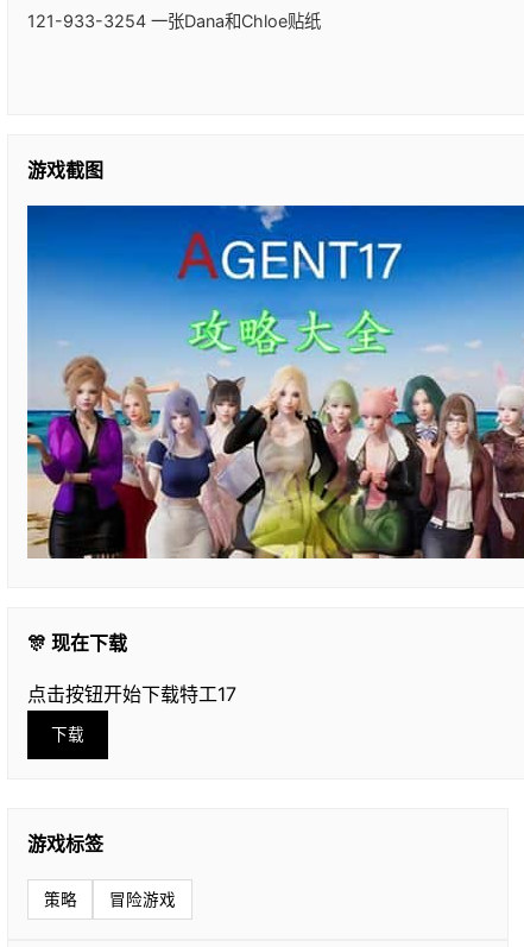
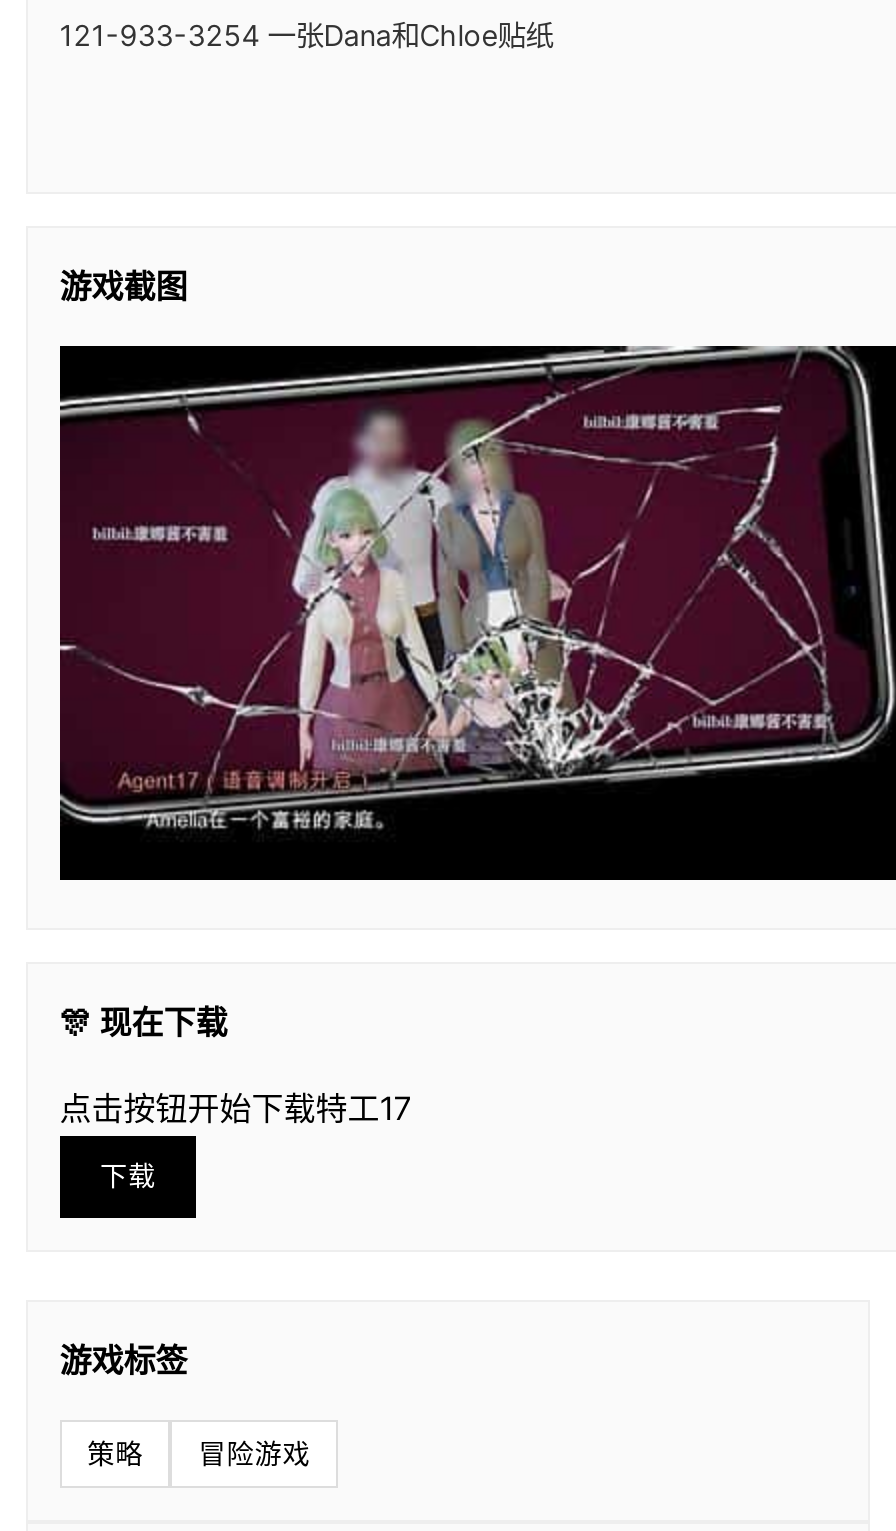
- [image]
+ [image]
